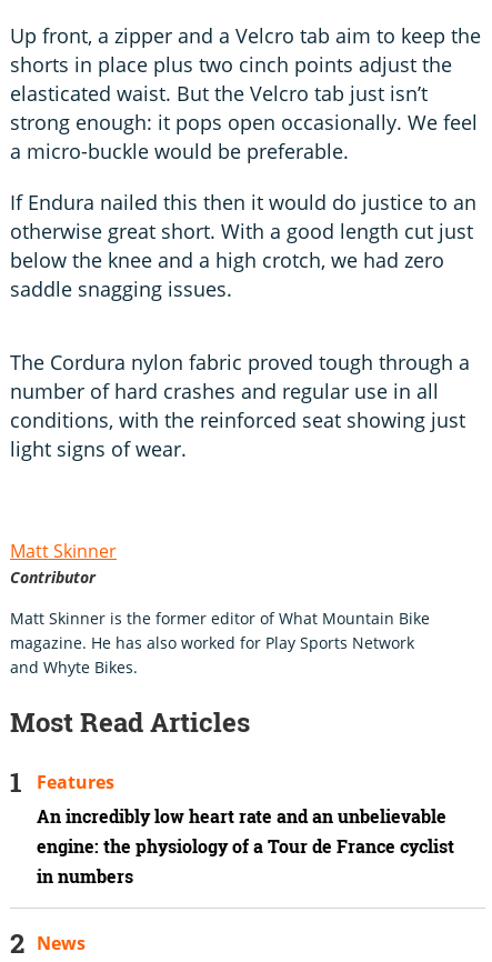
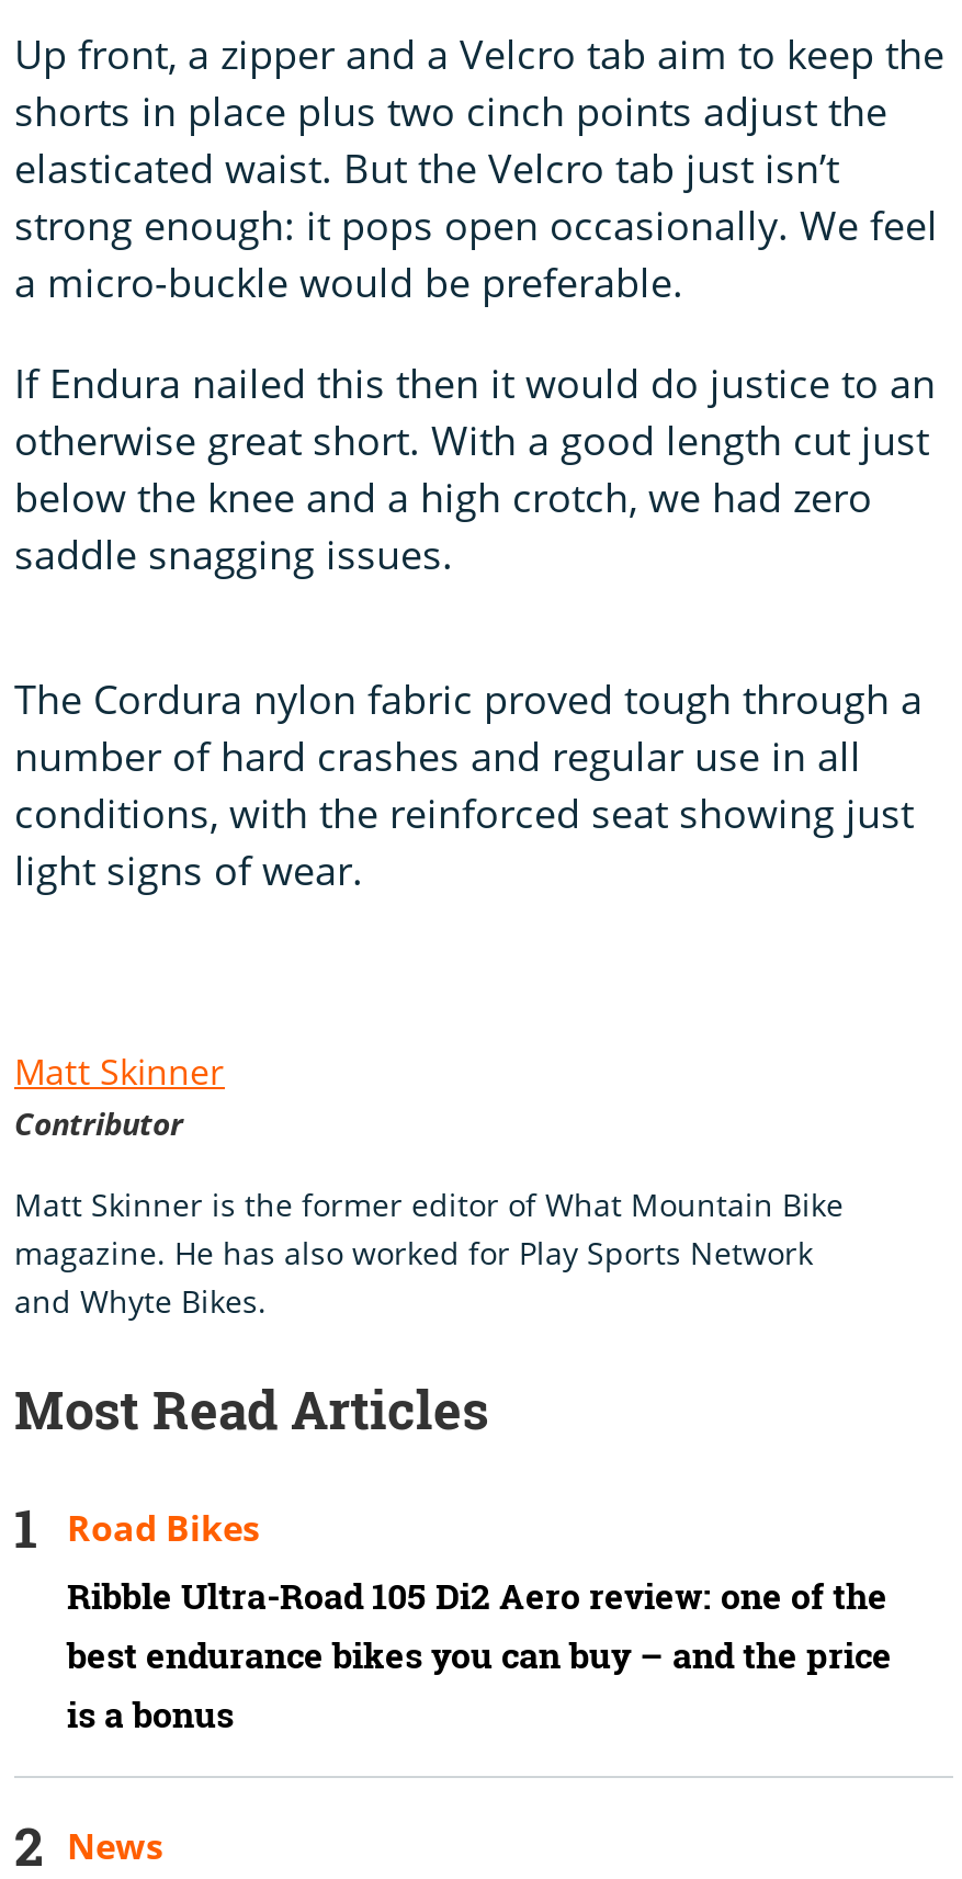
- Features
+ Road Bikes

- An incredibly low heart rate and an unbelievable
- engine: the physiology of a Tour de France cyclist
- in numbers
+ Ribble Ultra-Road 105 Di2 Aero review: one of the
+ best endurance bikes you can buy – and the price
+ is a bonus
